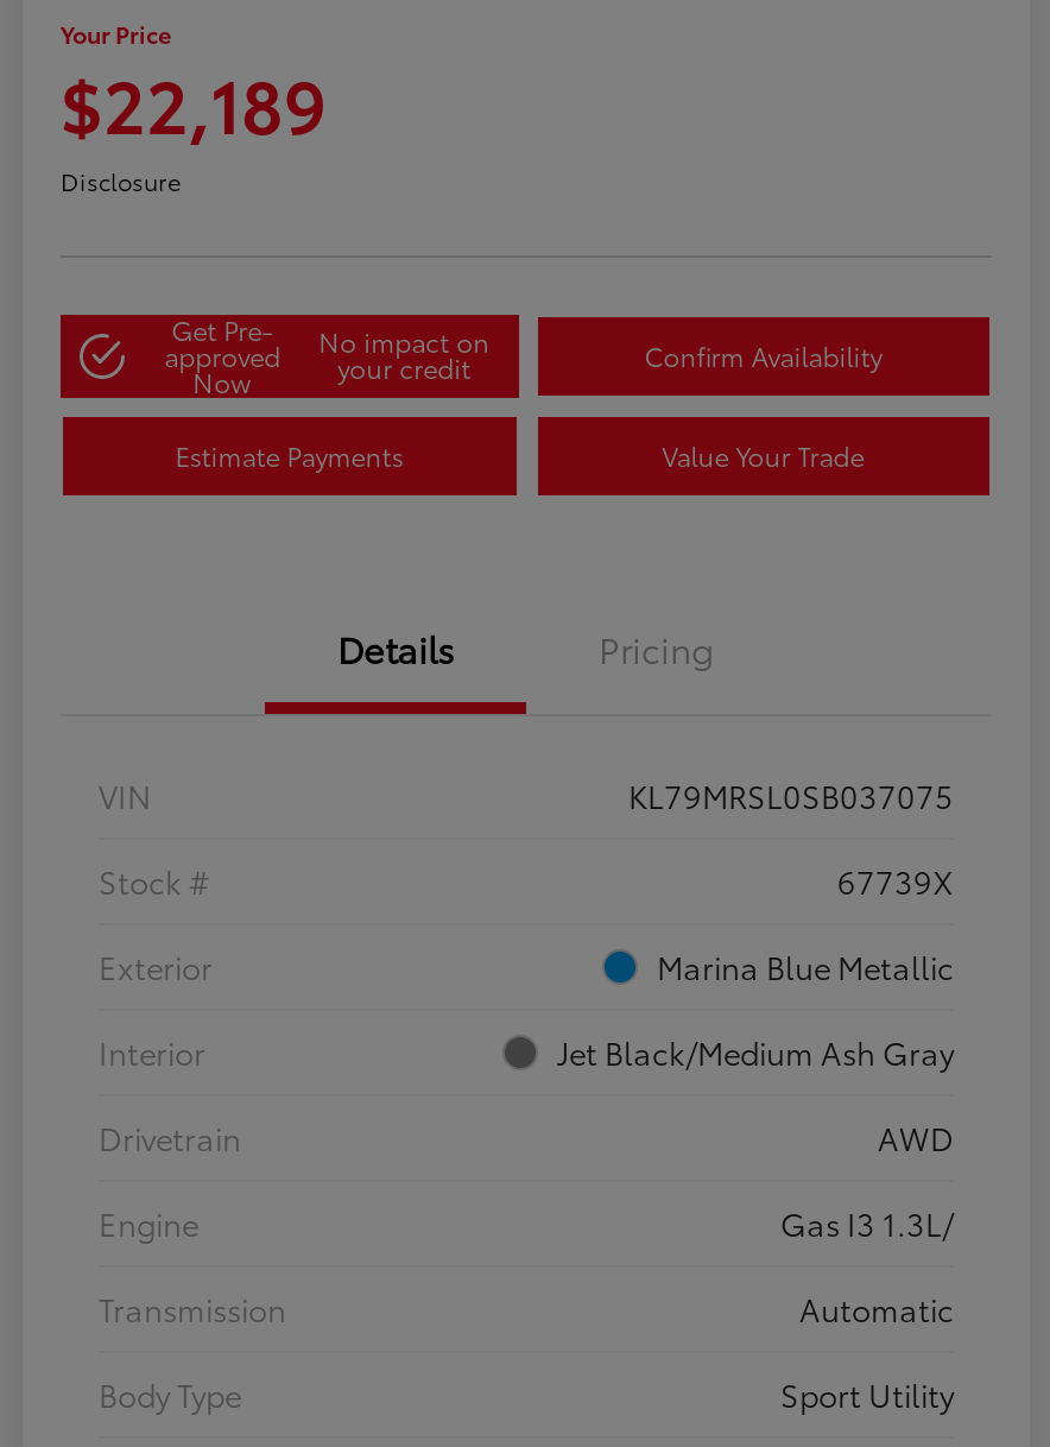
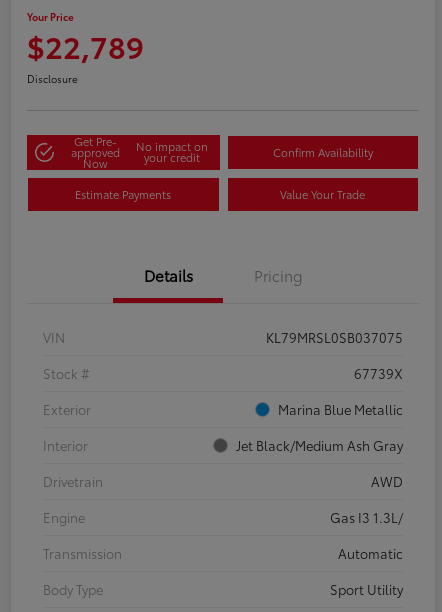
- $22,189
+ $22,789
